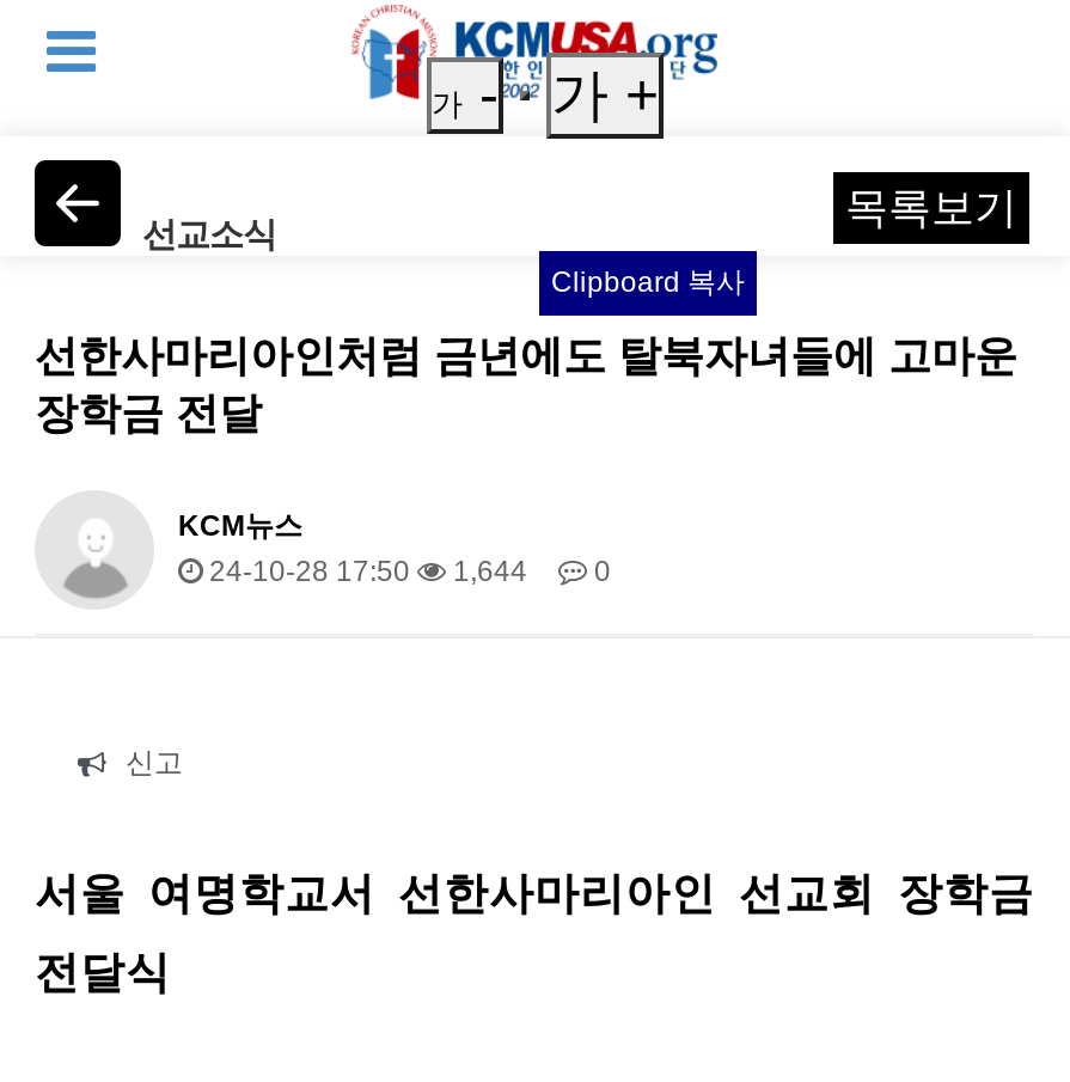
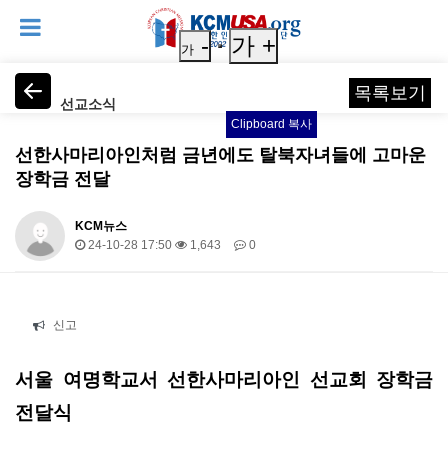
- 24-10-28 17:50 1,644 0
+ 24-10-28 17:50 1,643 0
